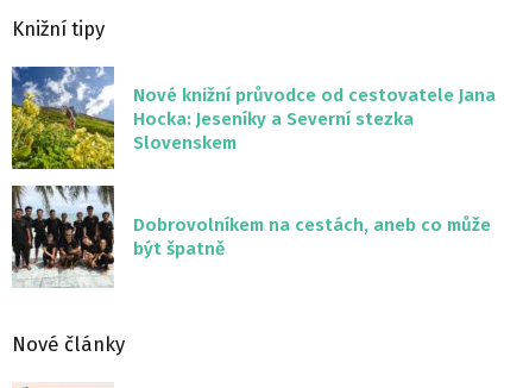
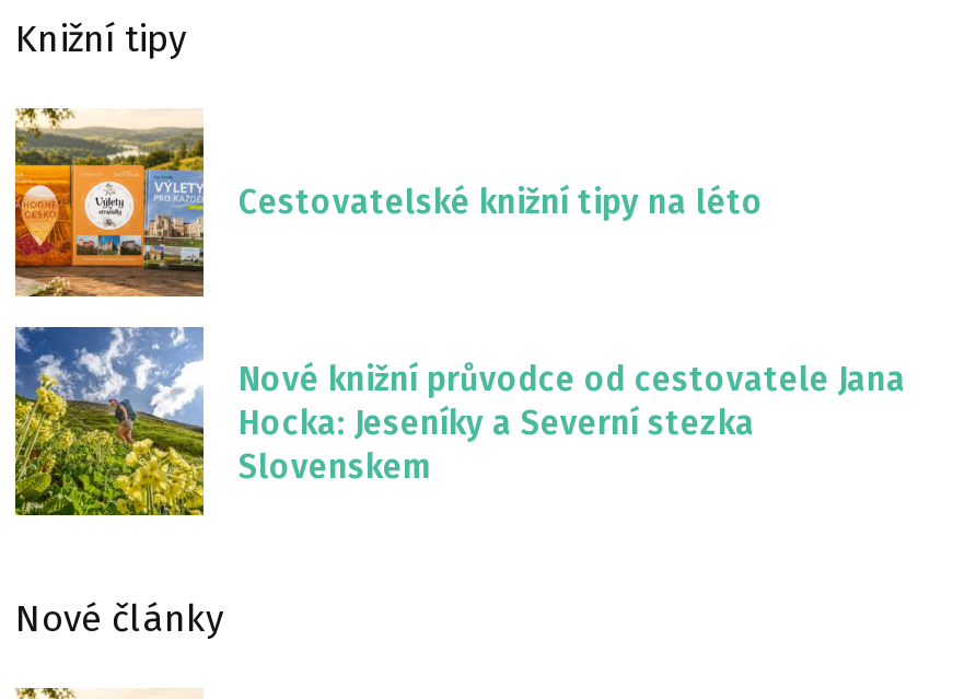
+ [image]
+ Cestovatelské knižní tipy na léto

moved down: [image] | Nové knižní průvodce od cestovatele Jana | Hocka: Jeseníky a Severní stezka | Slovenskem

- [image]
- Dobrovolníkem na cestách, aneb co může
- být špatně
